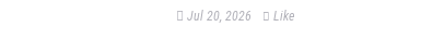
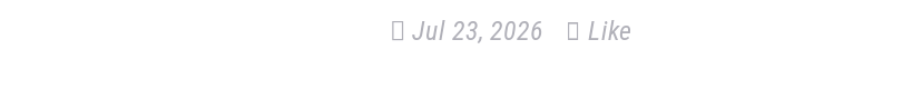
- Jul 20, 2026 Like
+ Jul 23, 2026 Like
